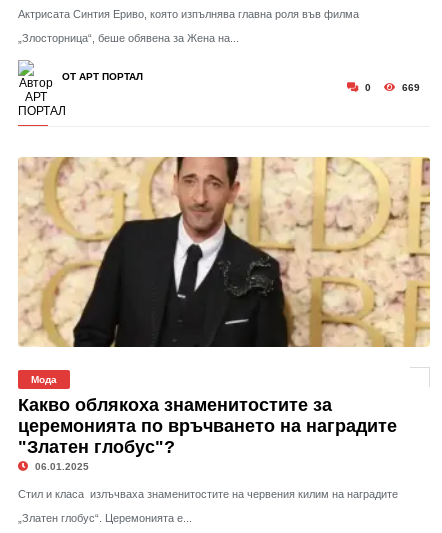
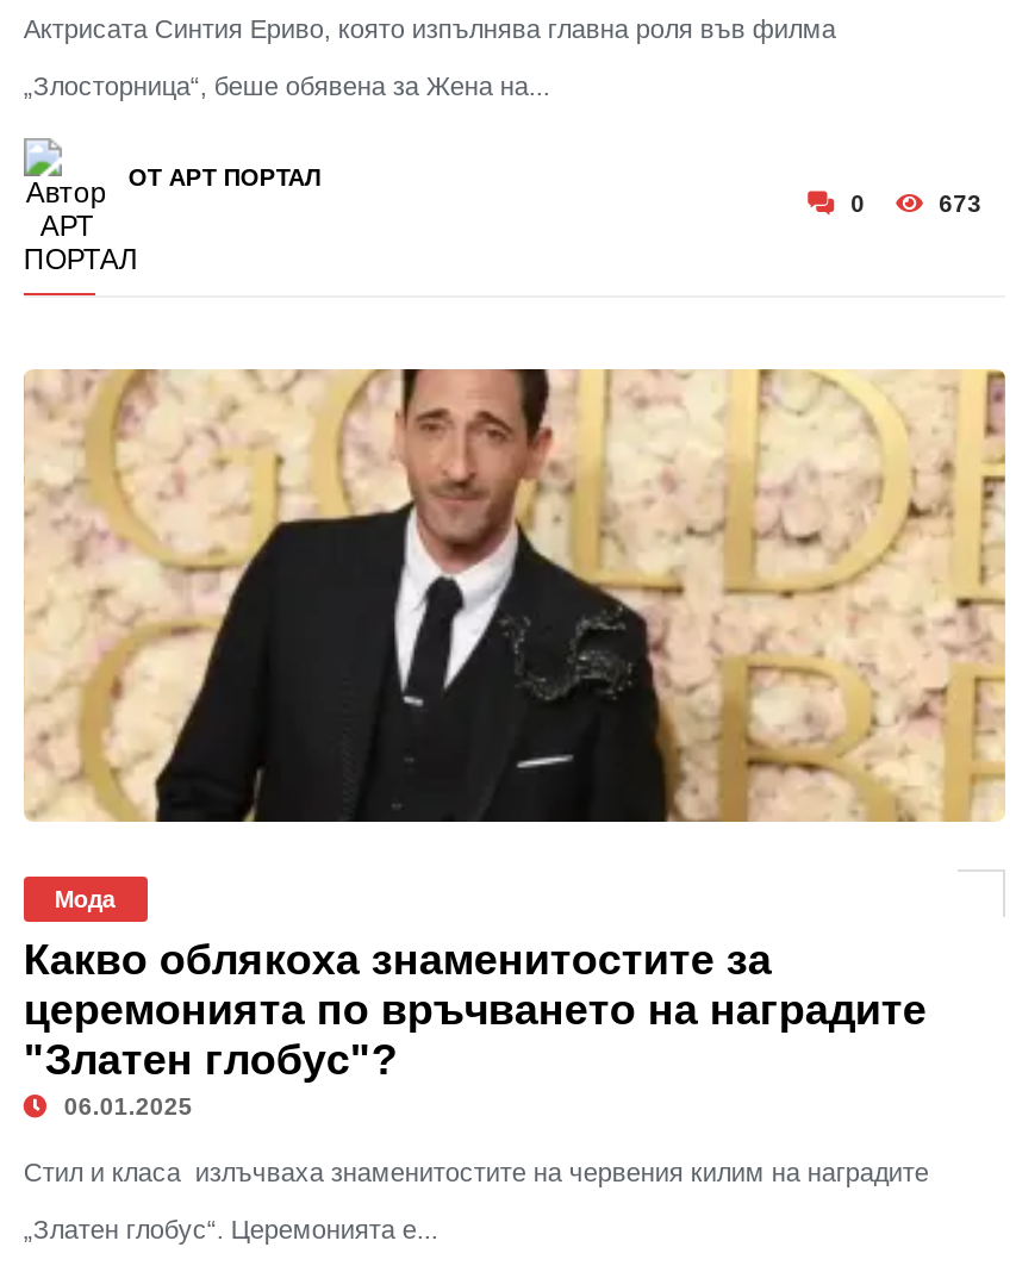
- 669
+ 673
